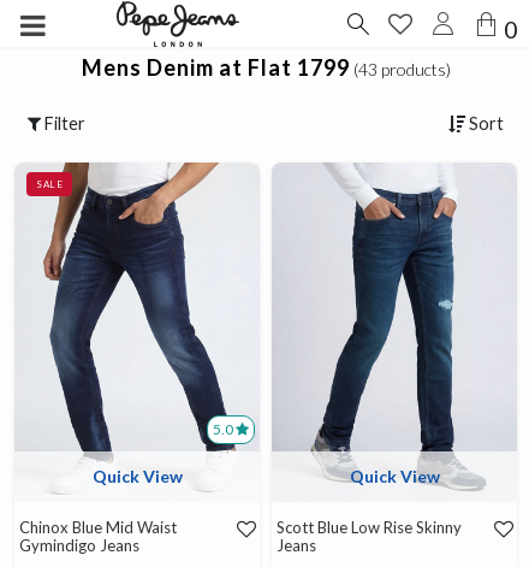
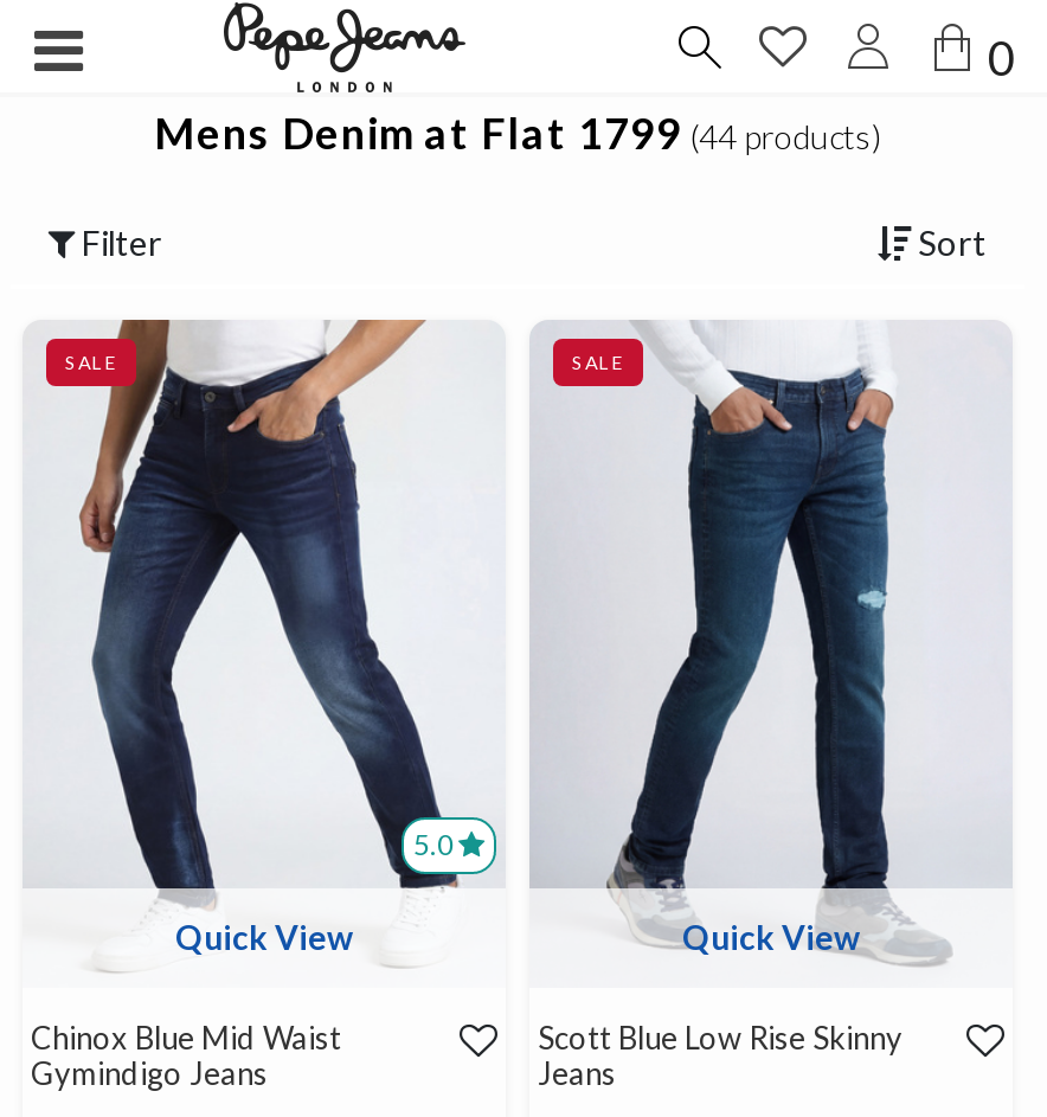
- Mens Denim at Flat 1799 (43 products)
+ Mens Denim at Flat 1799 (44 products)

+ SALE
